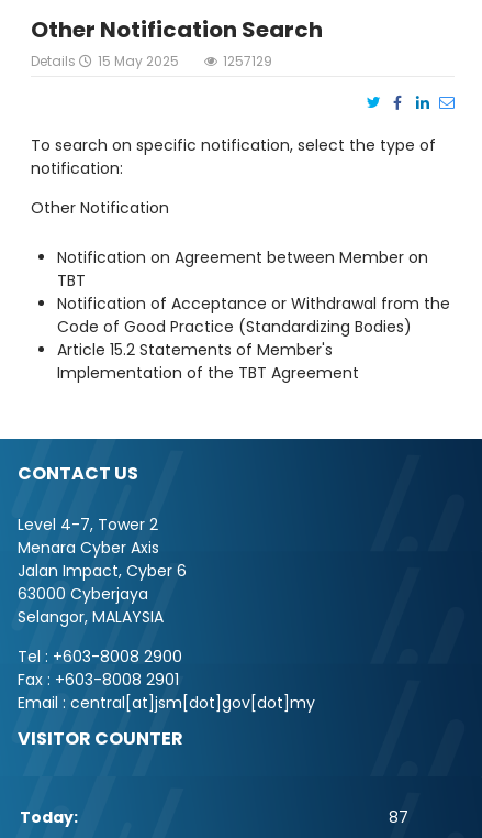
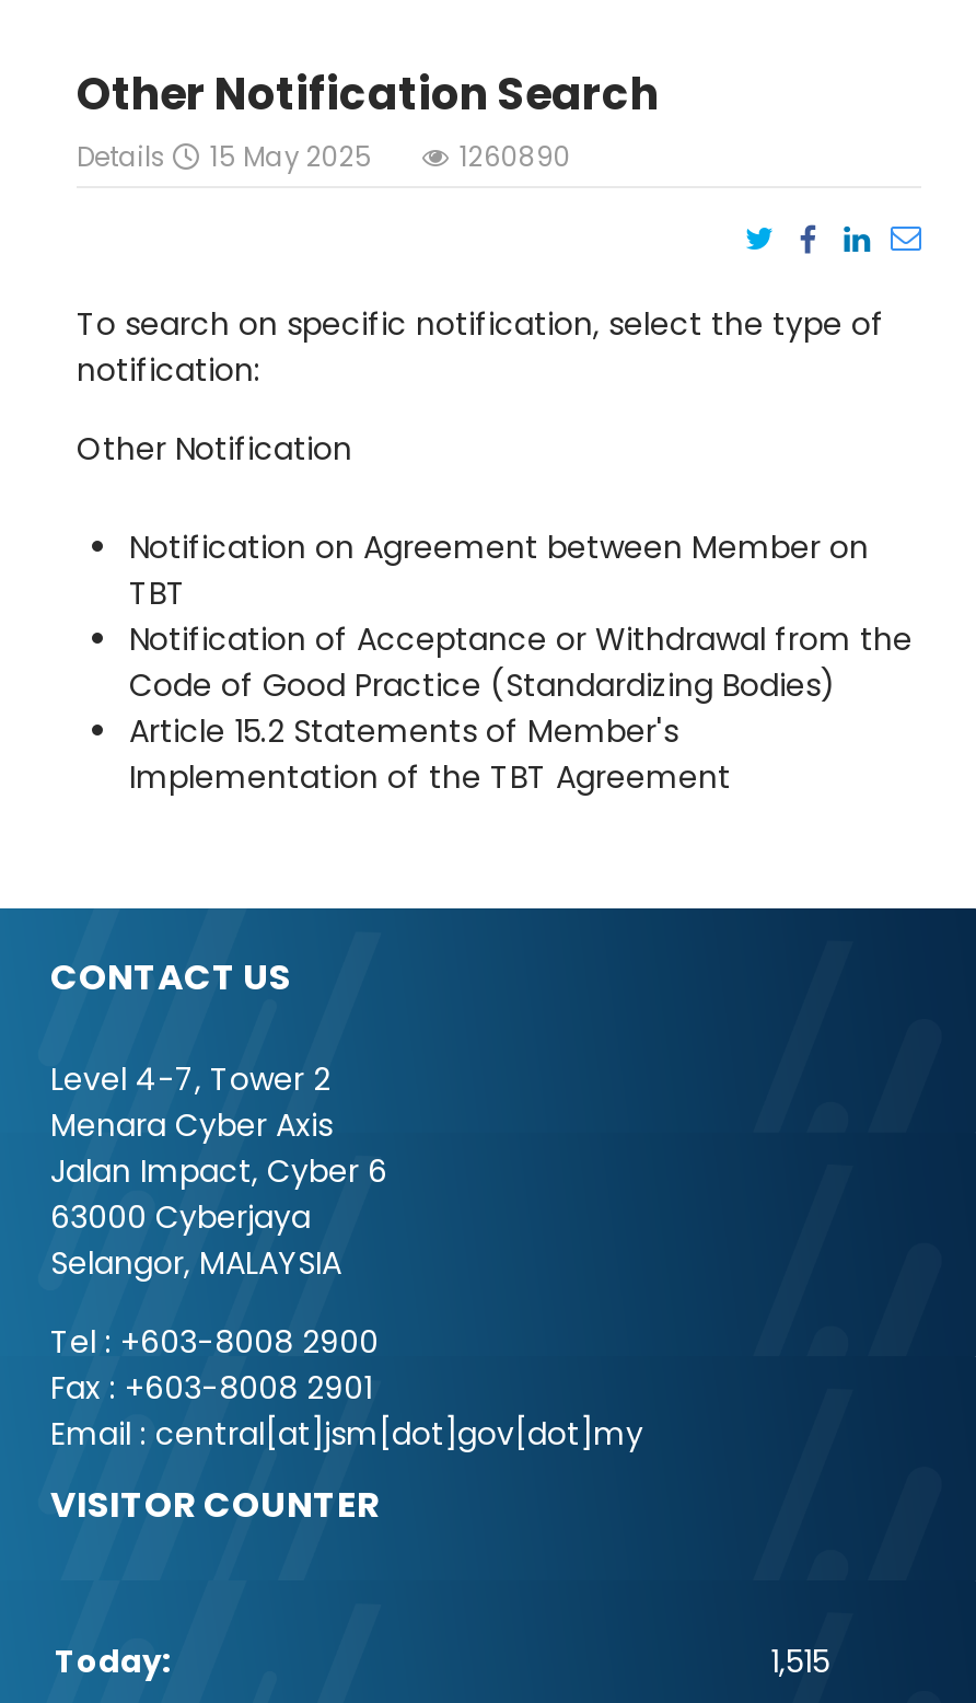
- 1257129
+ 1260890

- 87
+ 1,515
